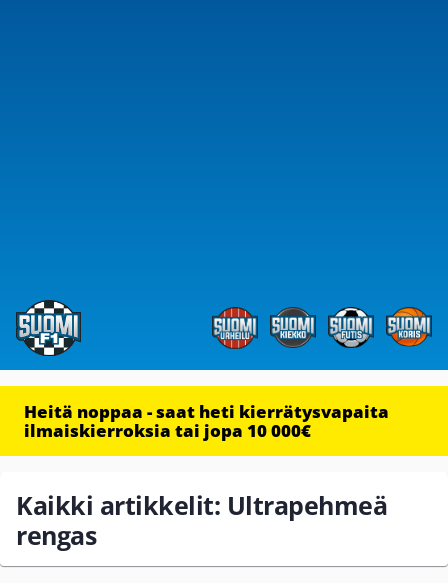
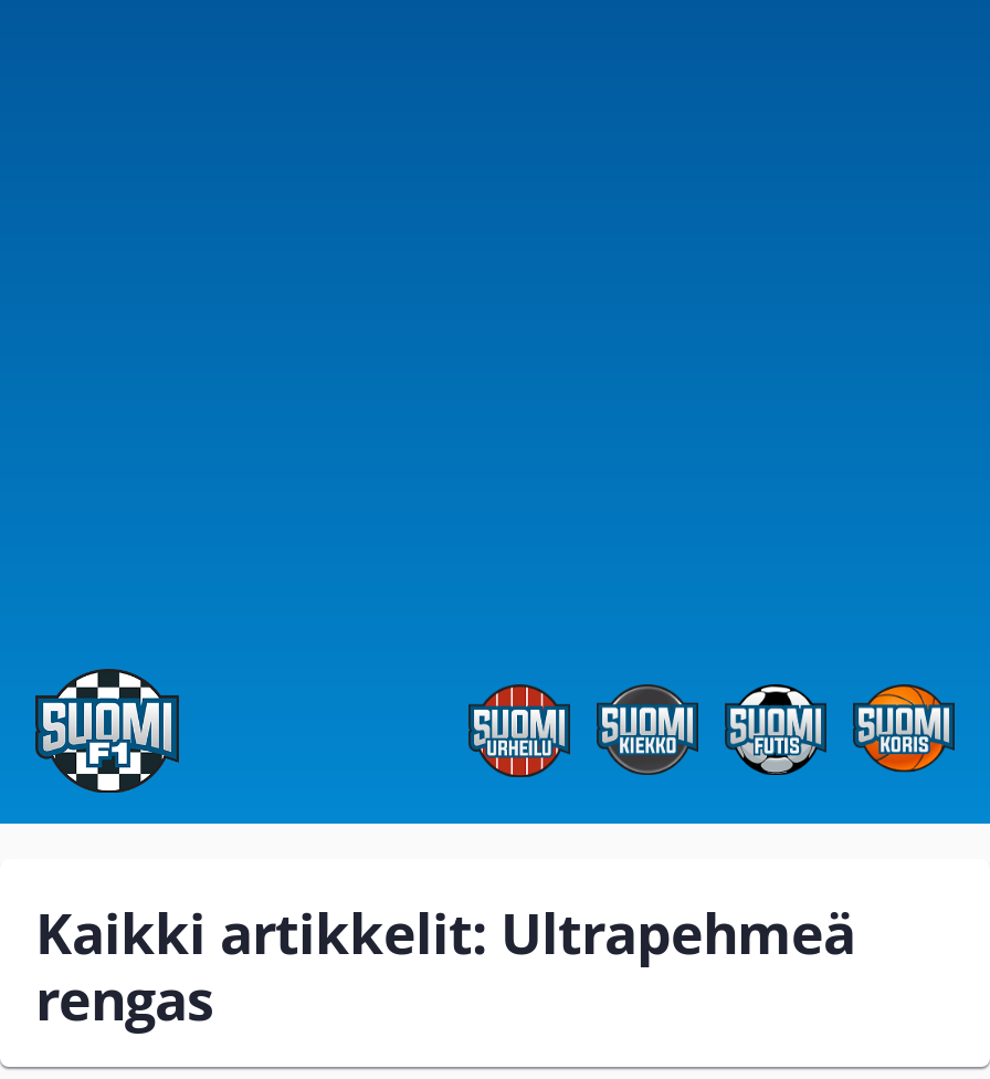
- Heitä noppaa - saat heti kierrätysvapaita
- ilmaiskierroksia tai jopa 10 000€
